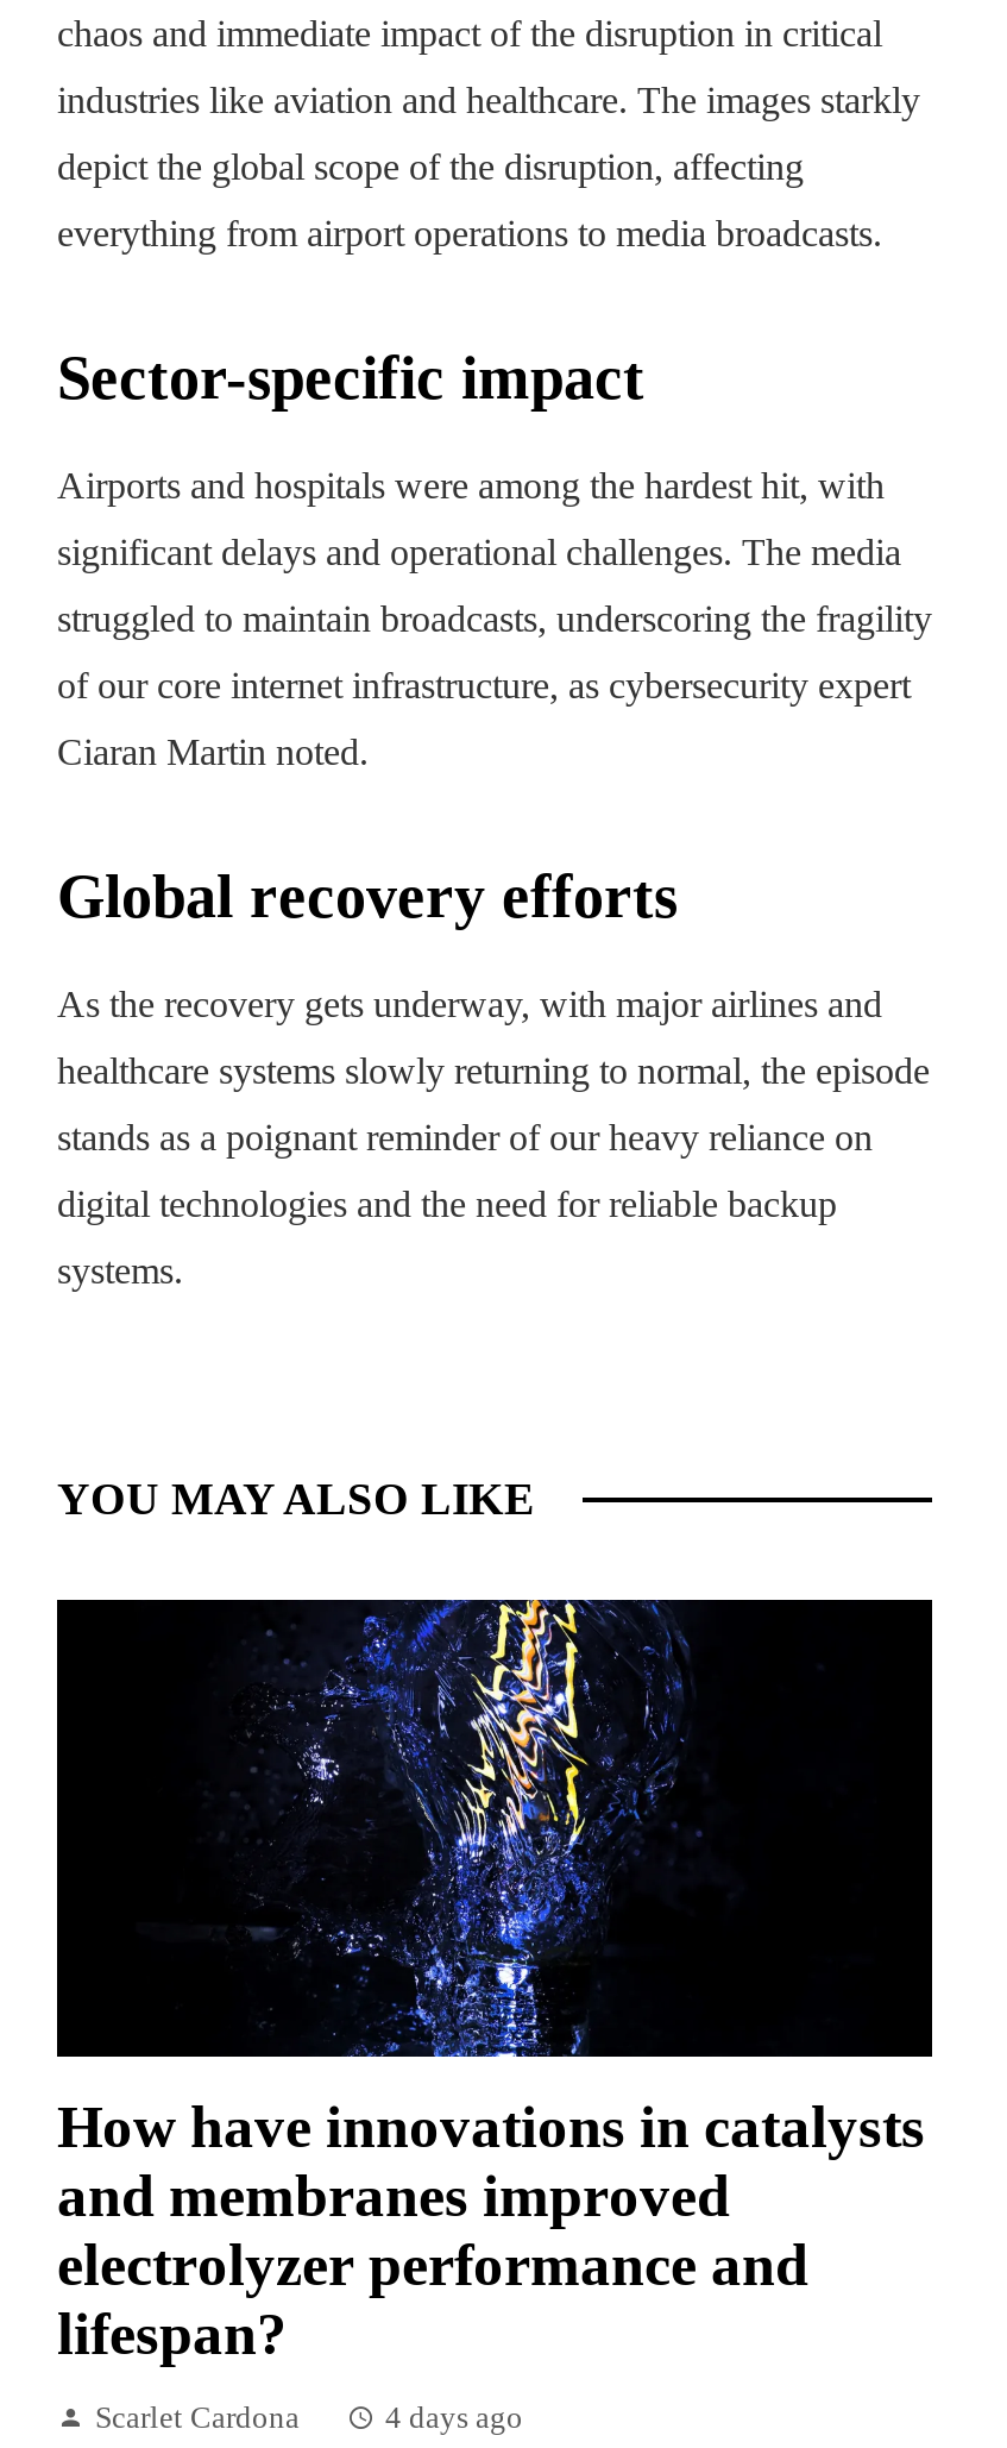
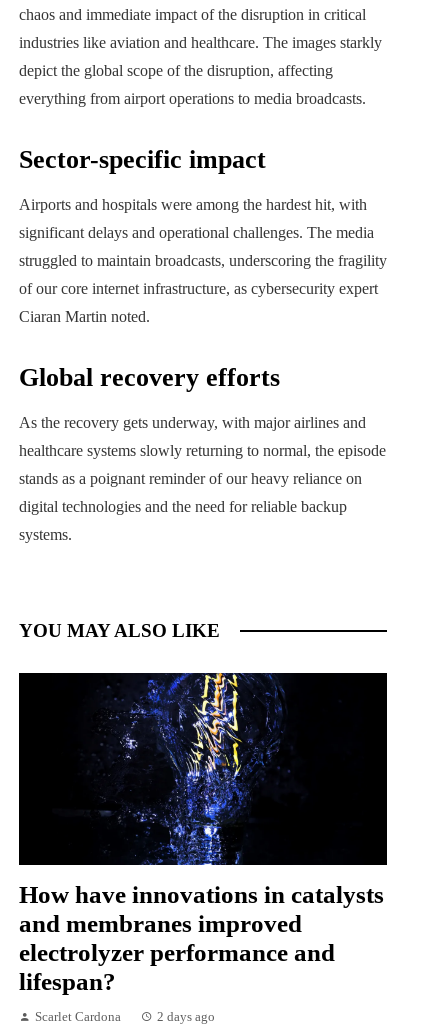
- 4 days ago
+ 2 days ago
